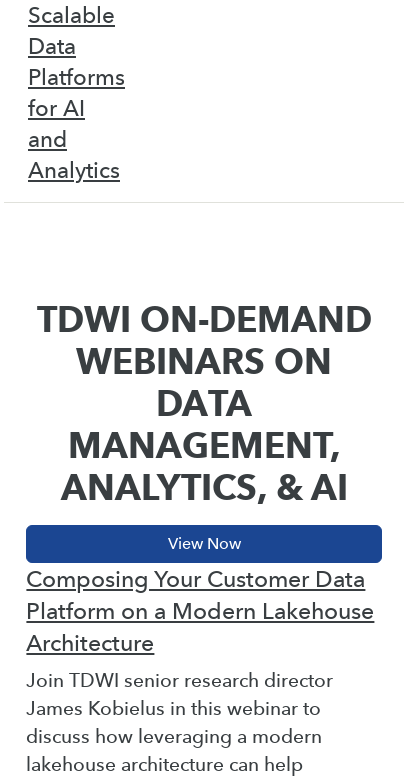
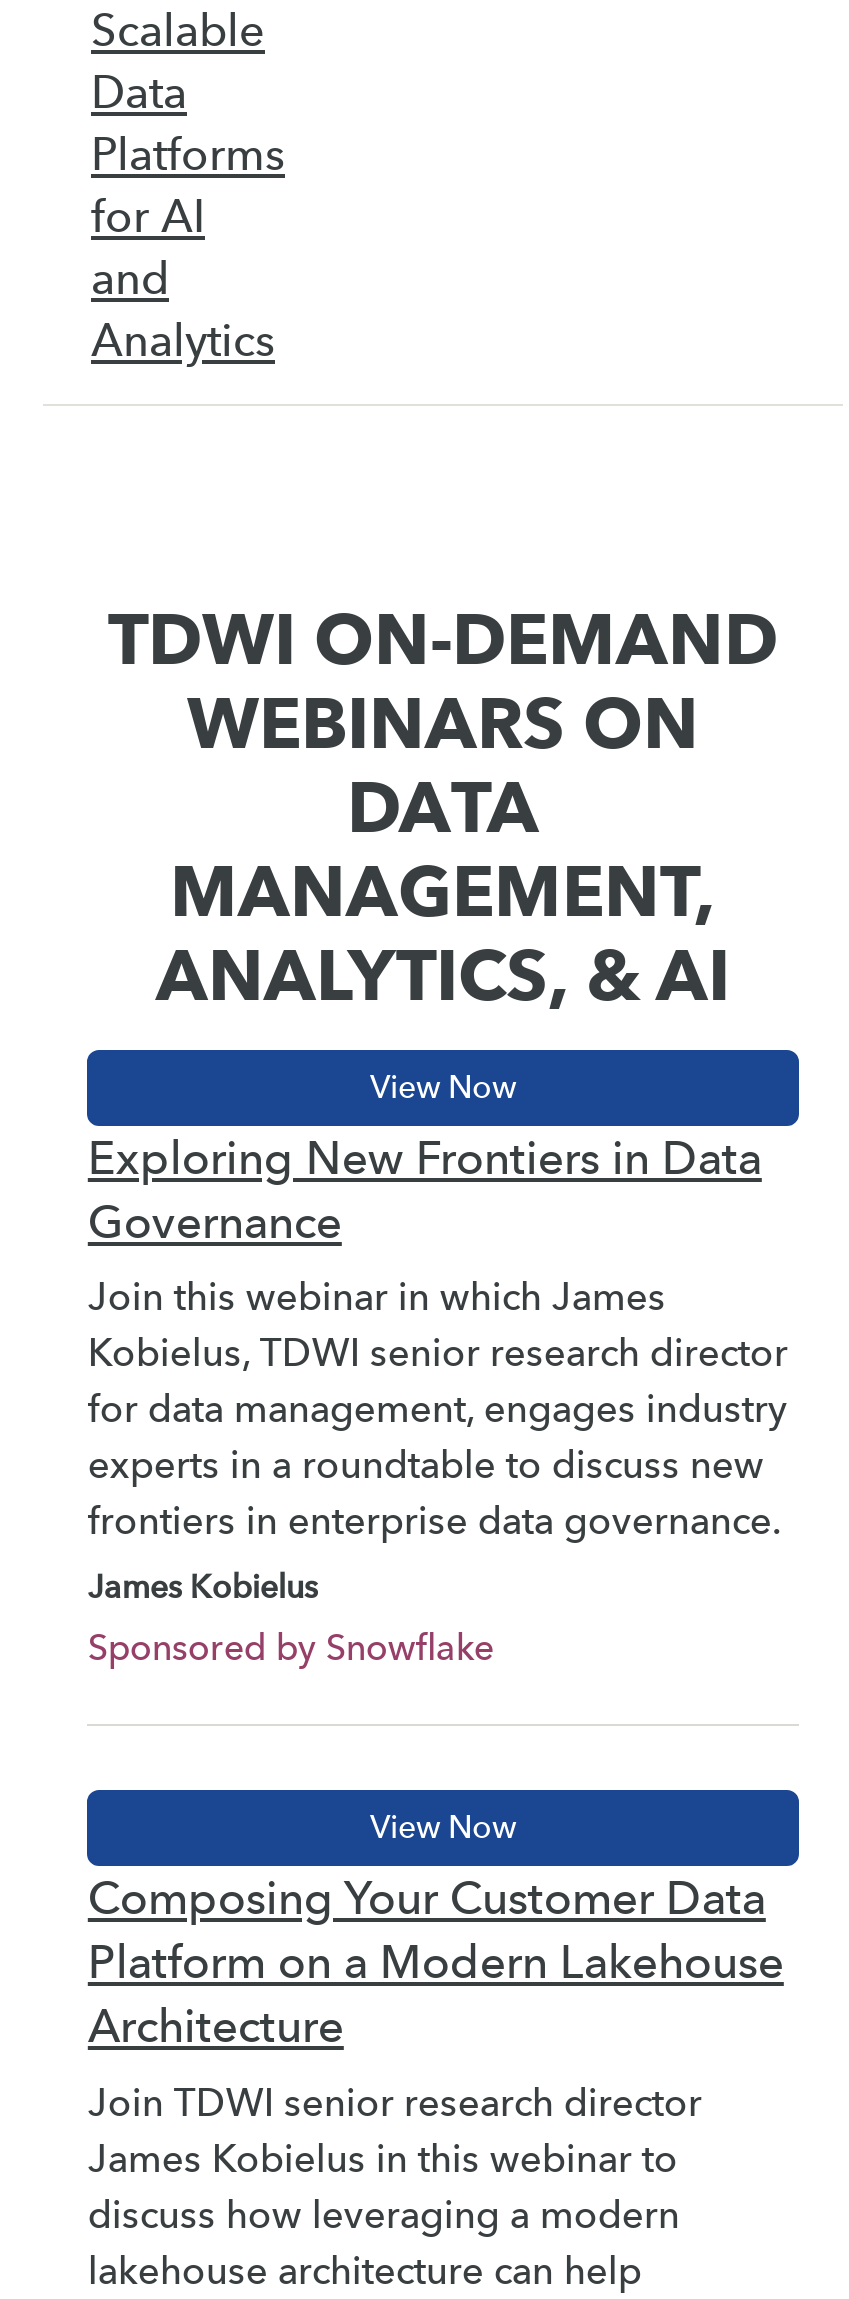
+ Exploring New Frontiers in Data
+ Governance
+ Join this webinar in which James
+ Kobielus, TDWI senior research director
+ for data management, engages industry
+ experts in a roundtable to discuss new
+ frontiers in enterprise data governance.
+ James Kobielus
+ Sponsored by Snowflake
